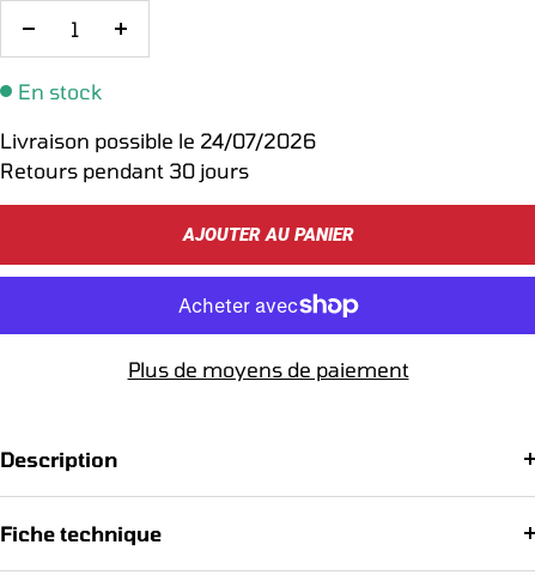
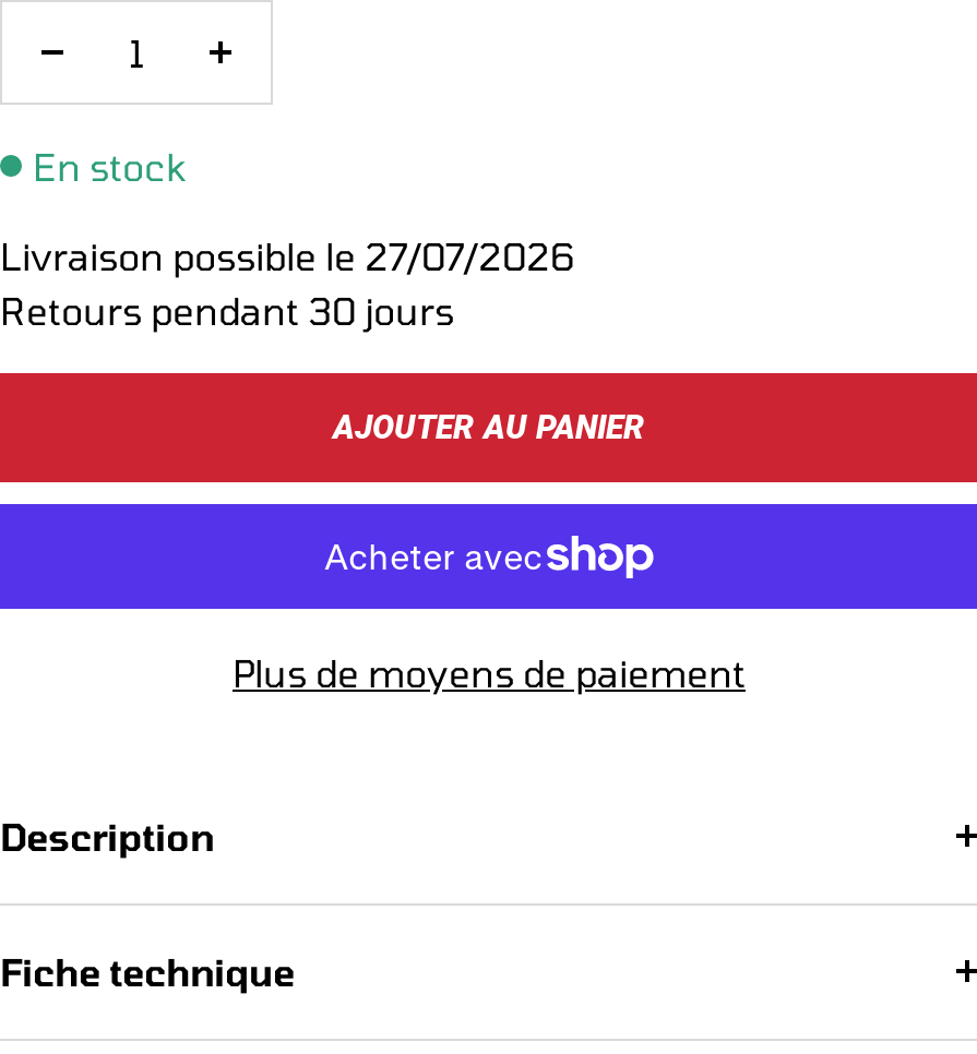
- Livraison possible le 24/07/2026
+ Livraison possible le 27/07/2026
